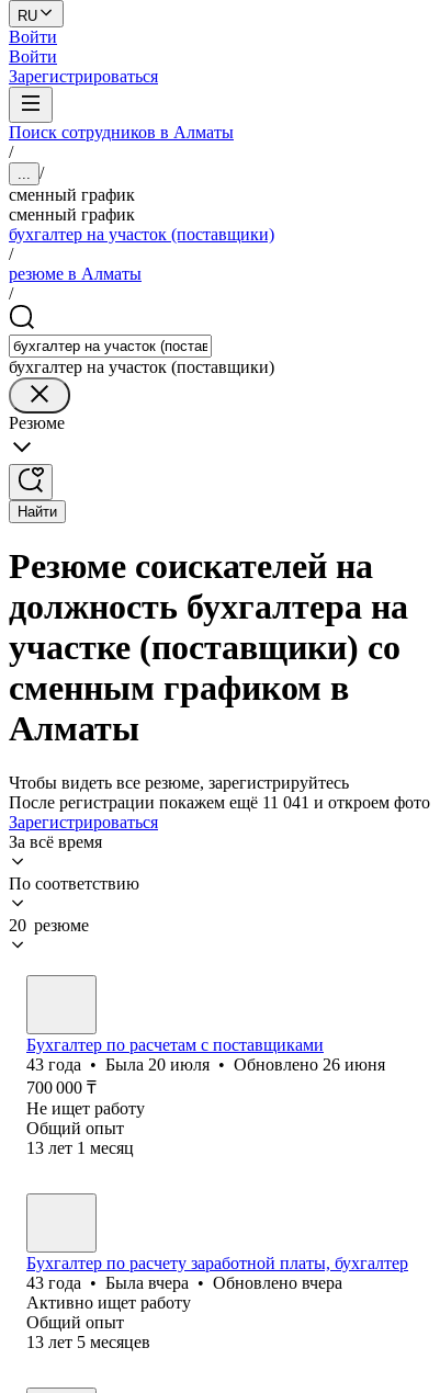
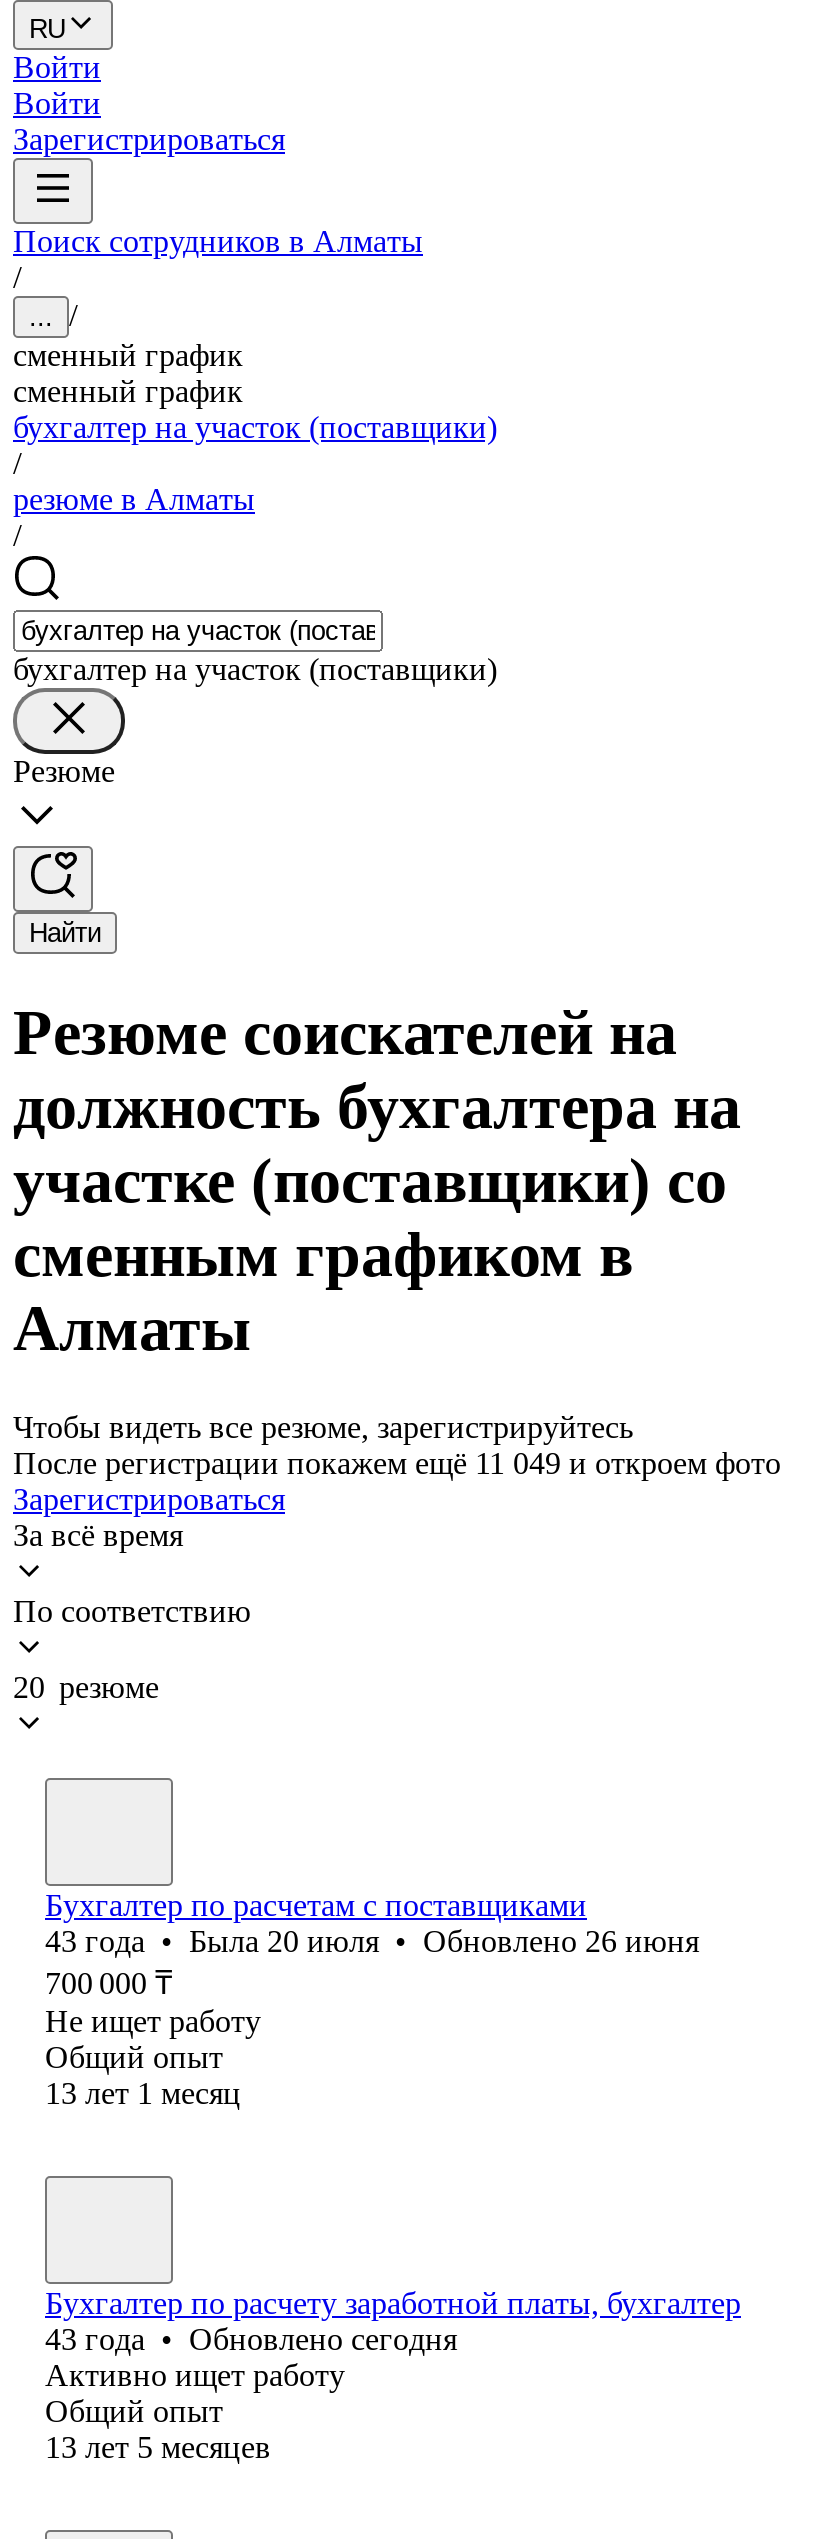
- После регистрации покажем ещё 11 041 и откроем фото
+ После регистрации покажем ещё 11 049 и откроем фото

- 43 года • Была вчера • Обновлено вчера
+ 43 года • Обновлено сегодня
